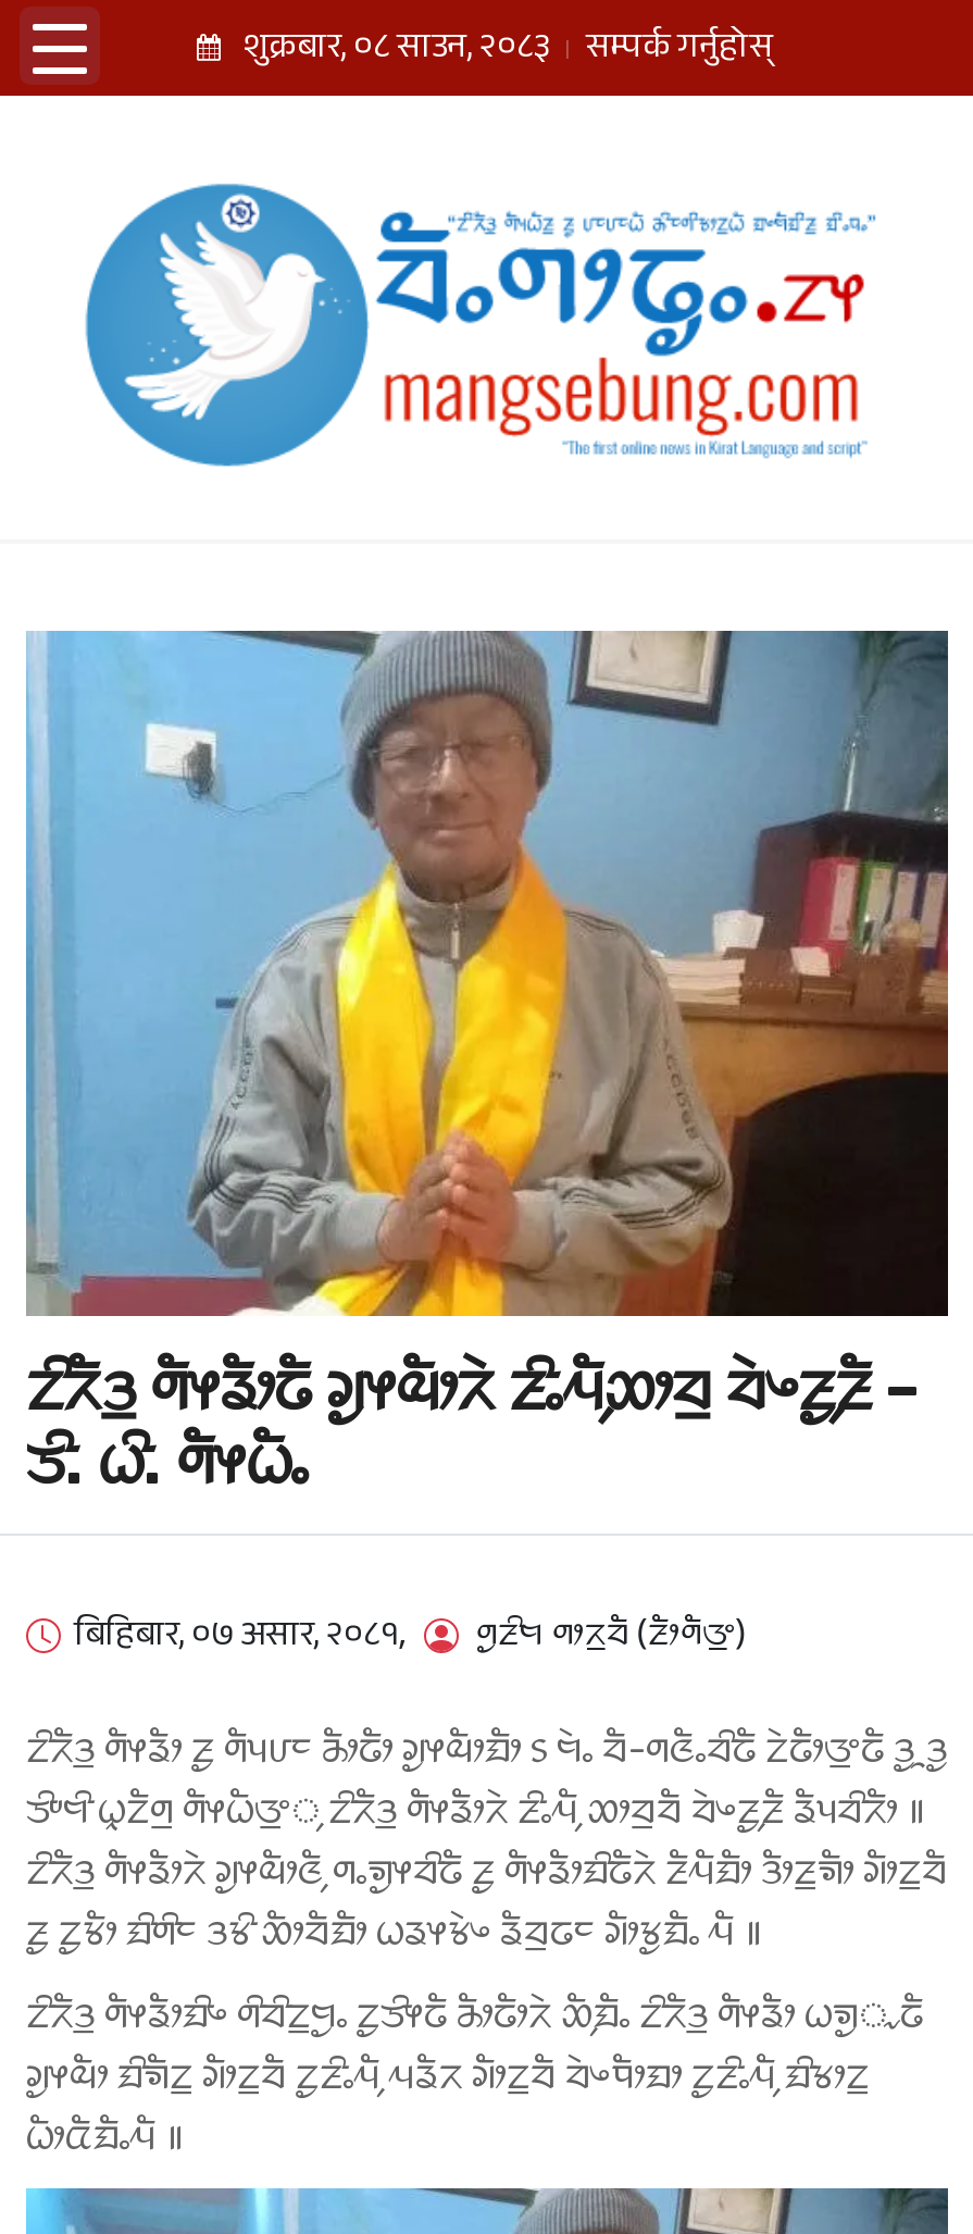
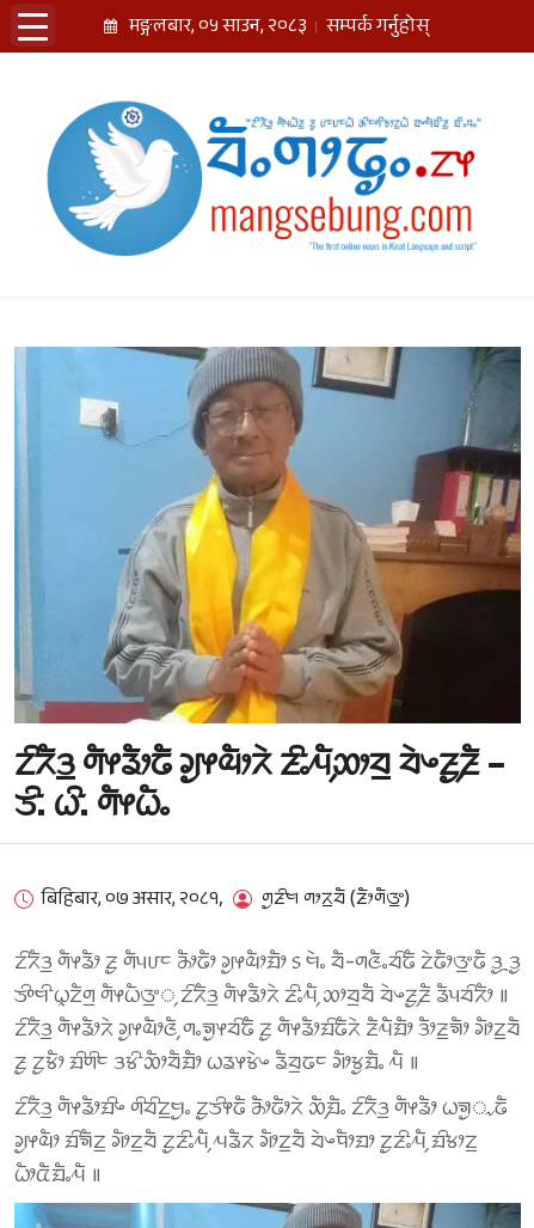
- शुक्रबार, ०८ साउन, २०८३ सम्पर्क गर्नुहोस्
+ मङ्गलबार, ०५ साउन, २०८३ सम्पर्क गर्नुहोस्
